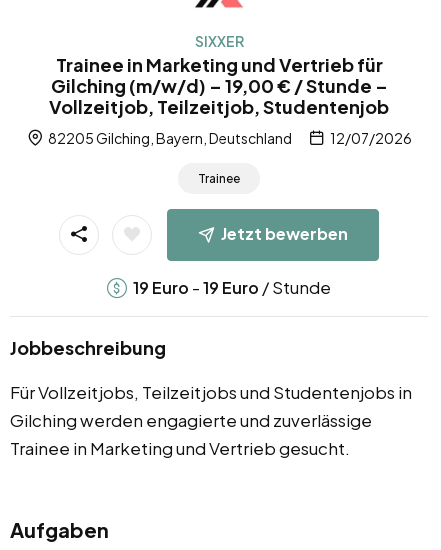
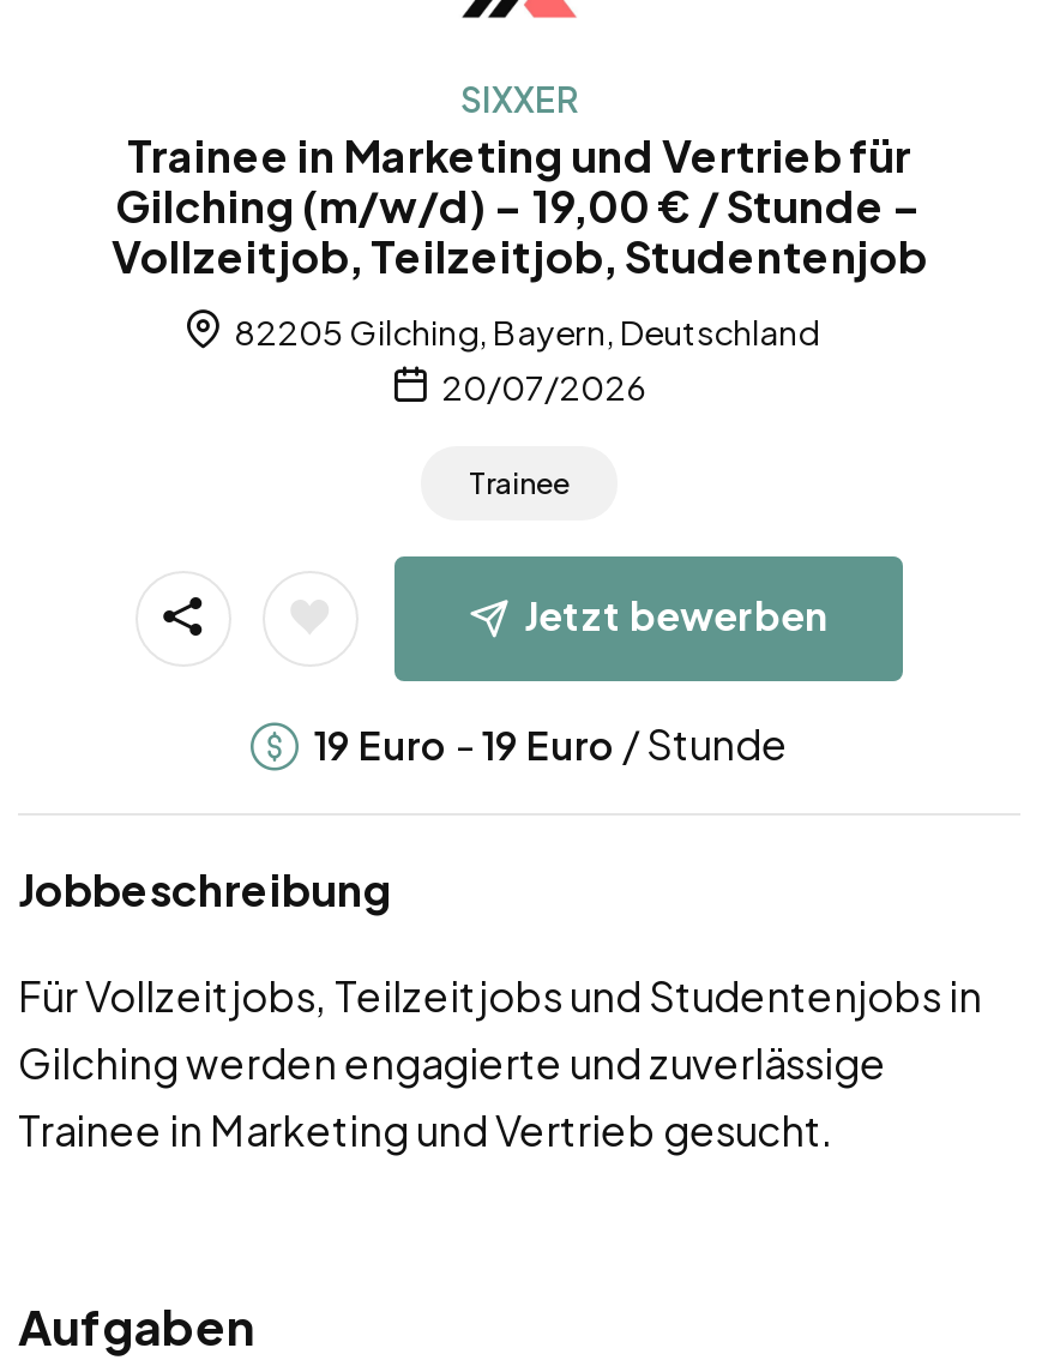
- 12/07/2026
+ 20/07/2026
